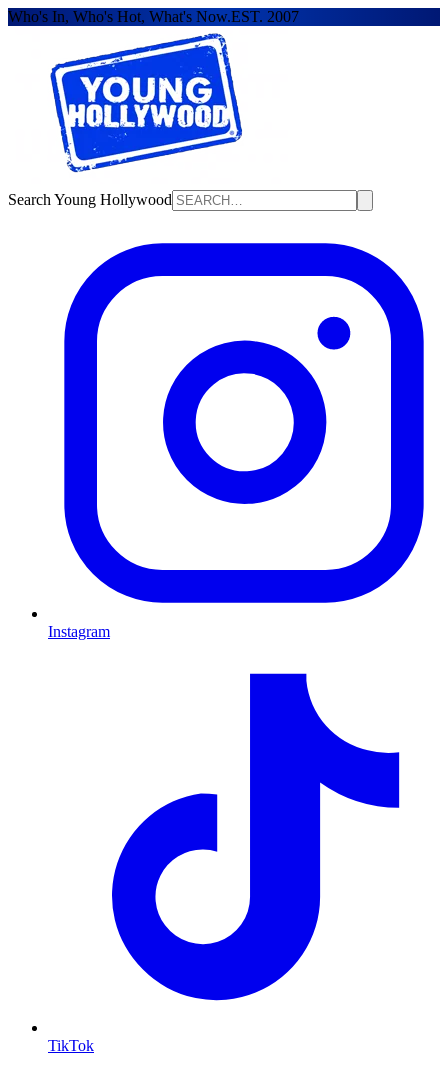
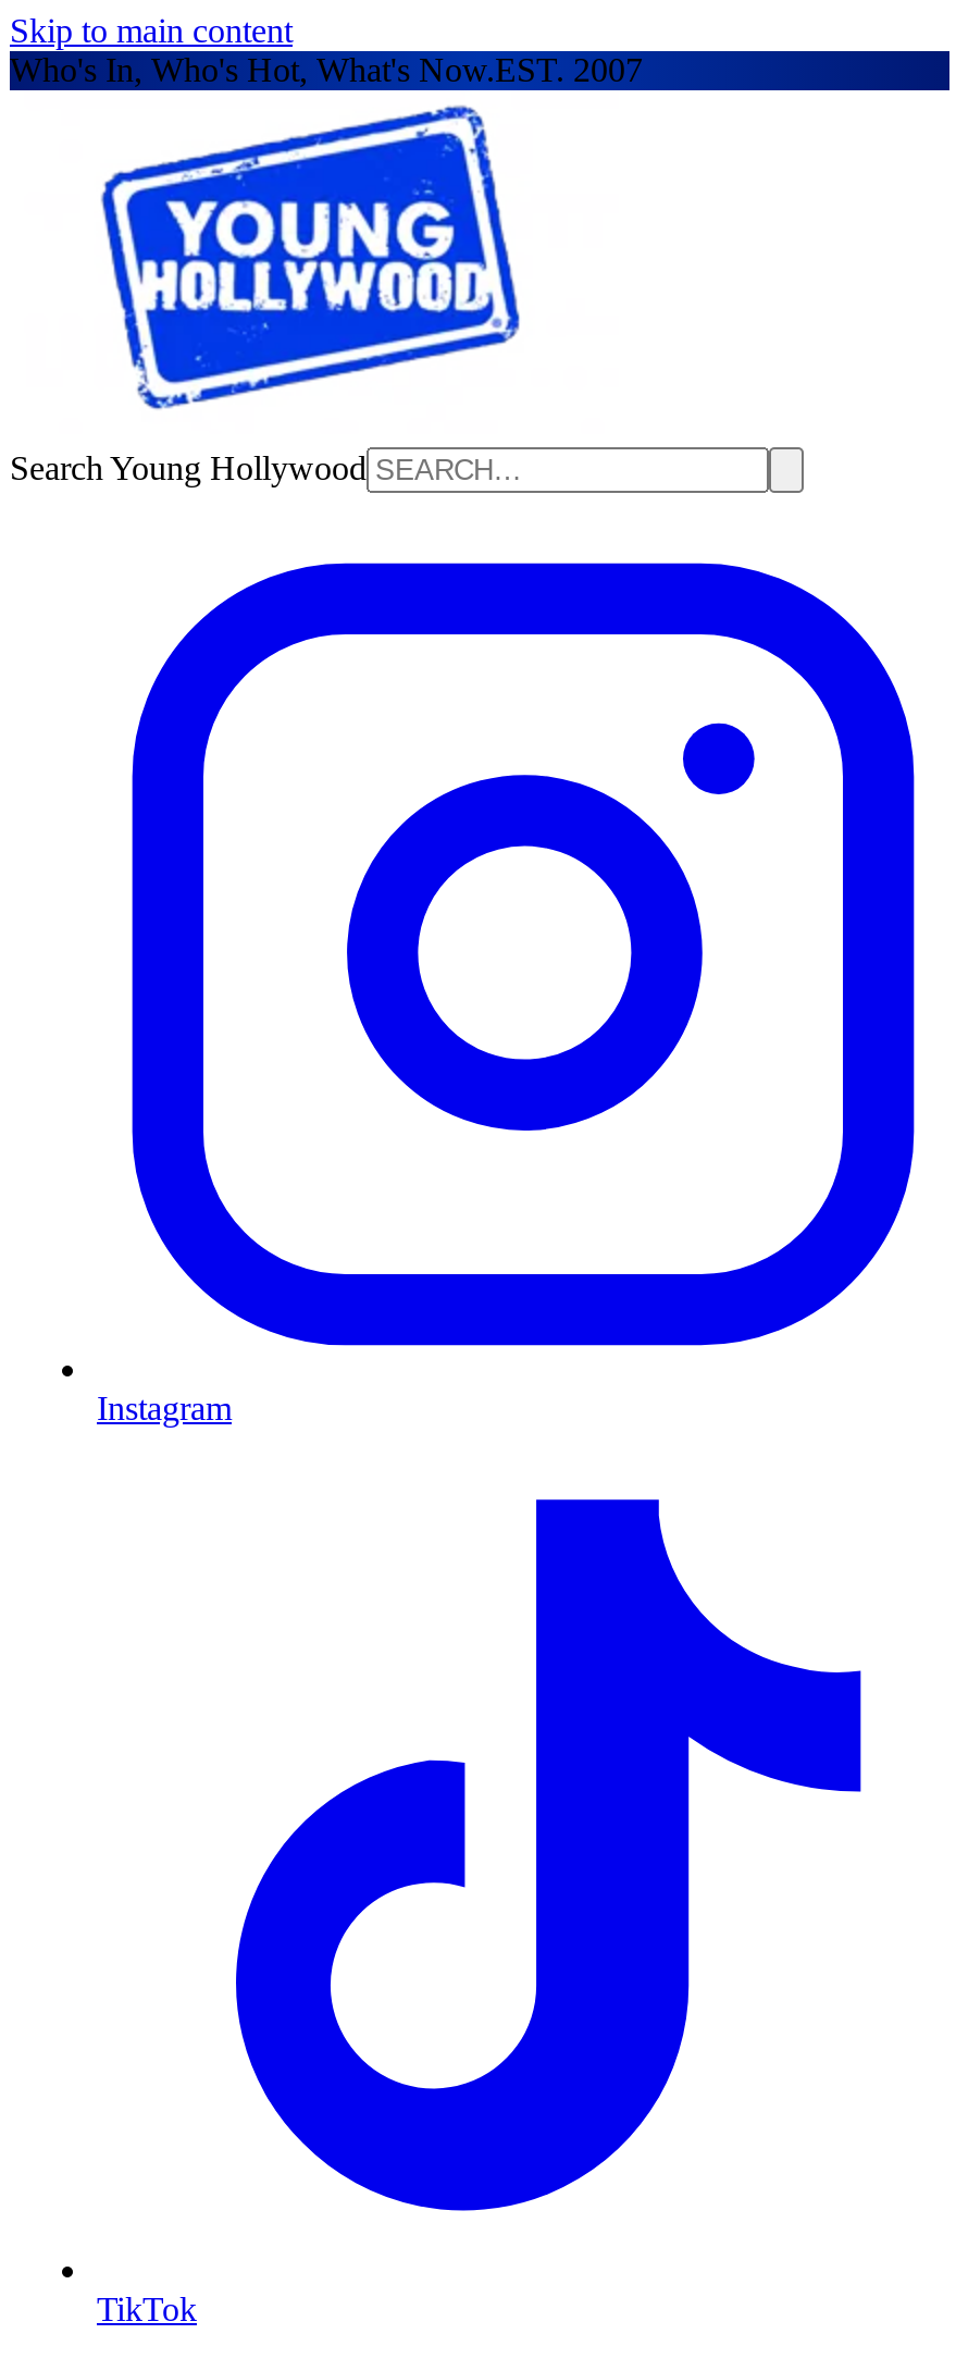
+ Skip to main content
